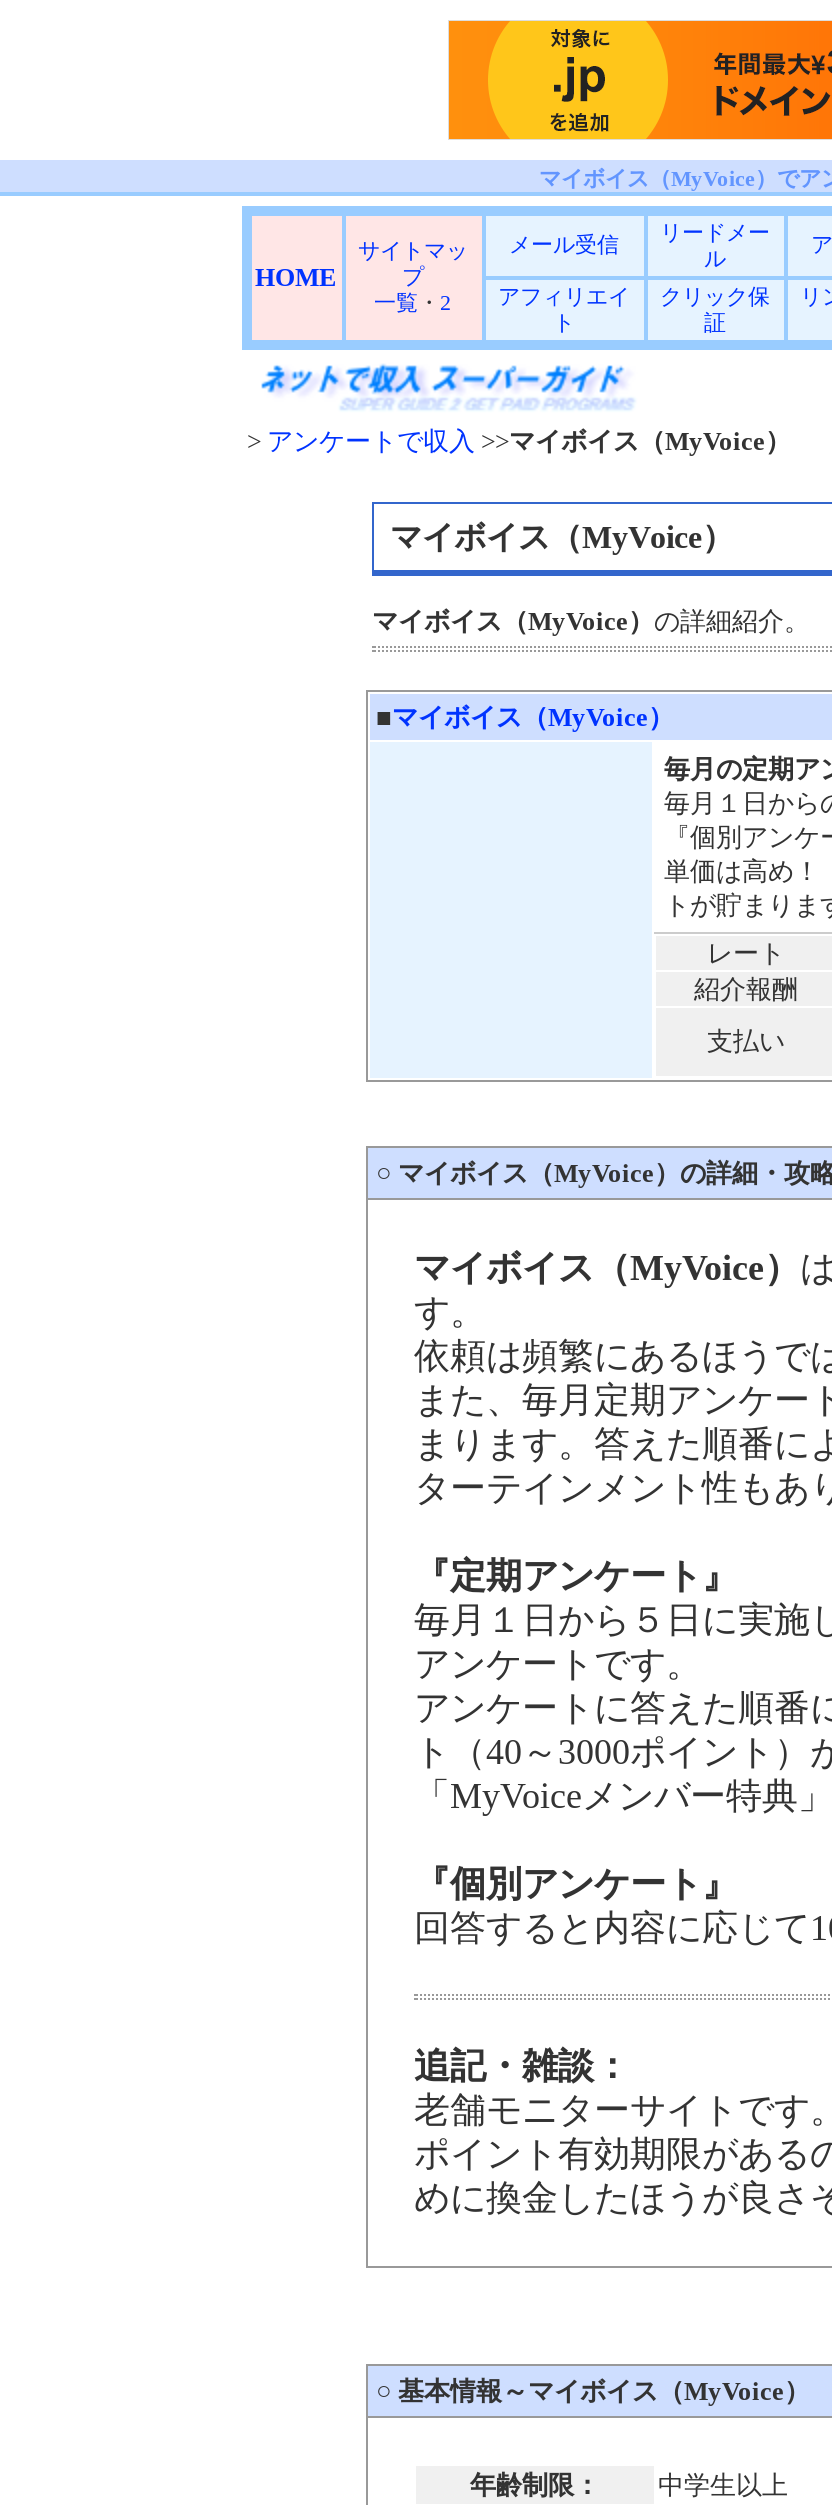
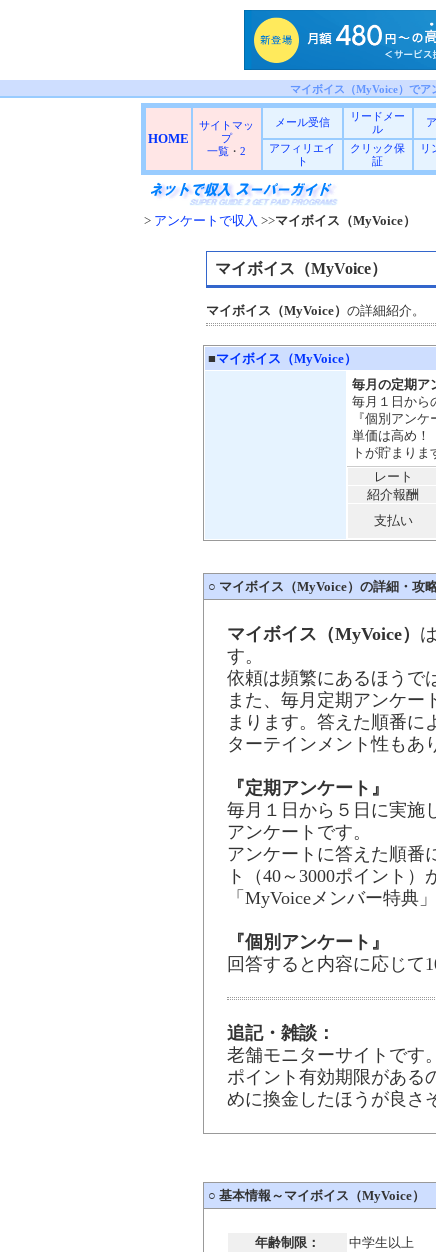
- [image]
+ [image]
